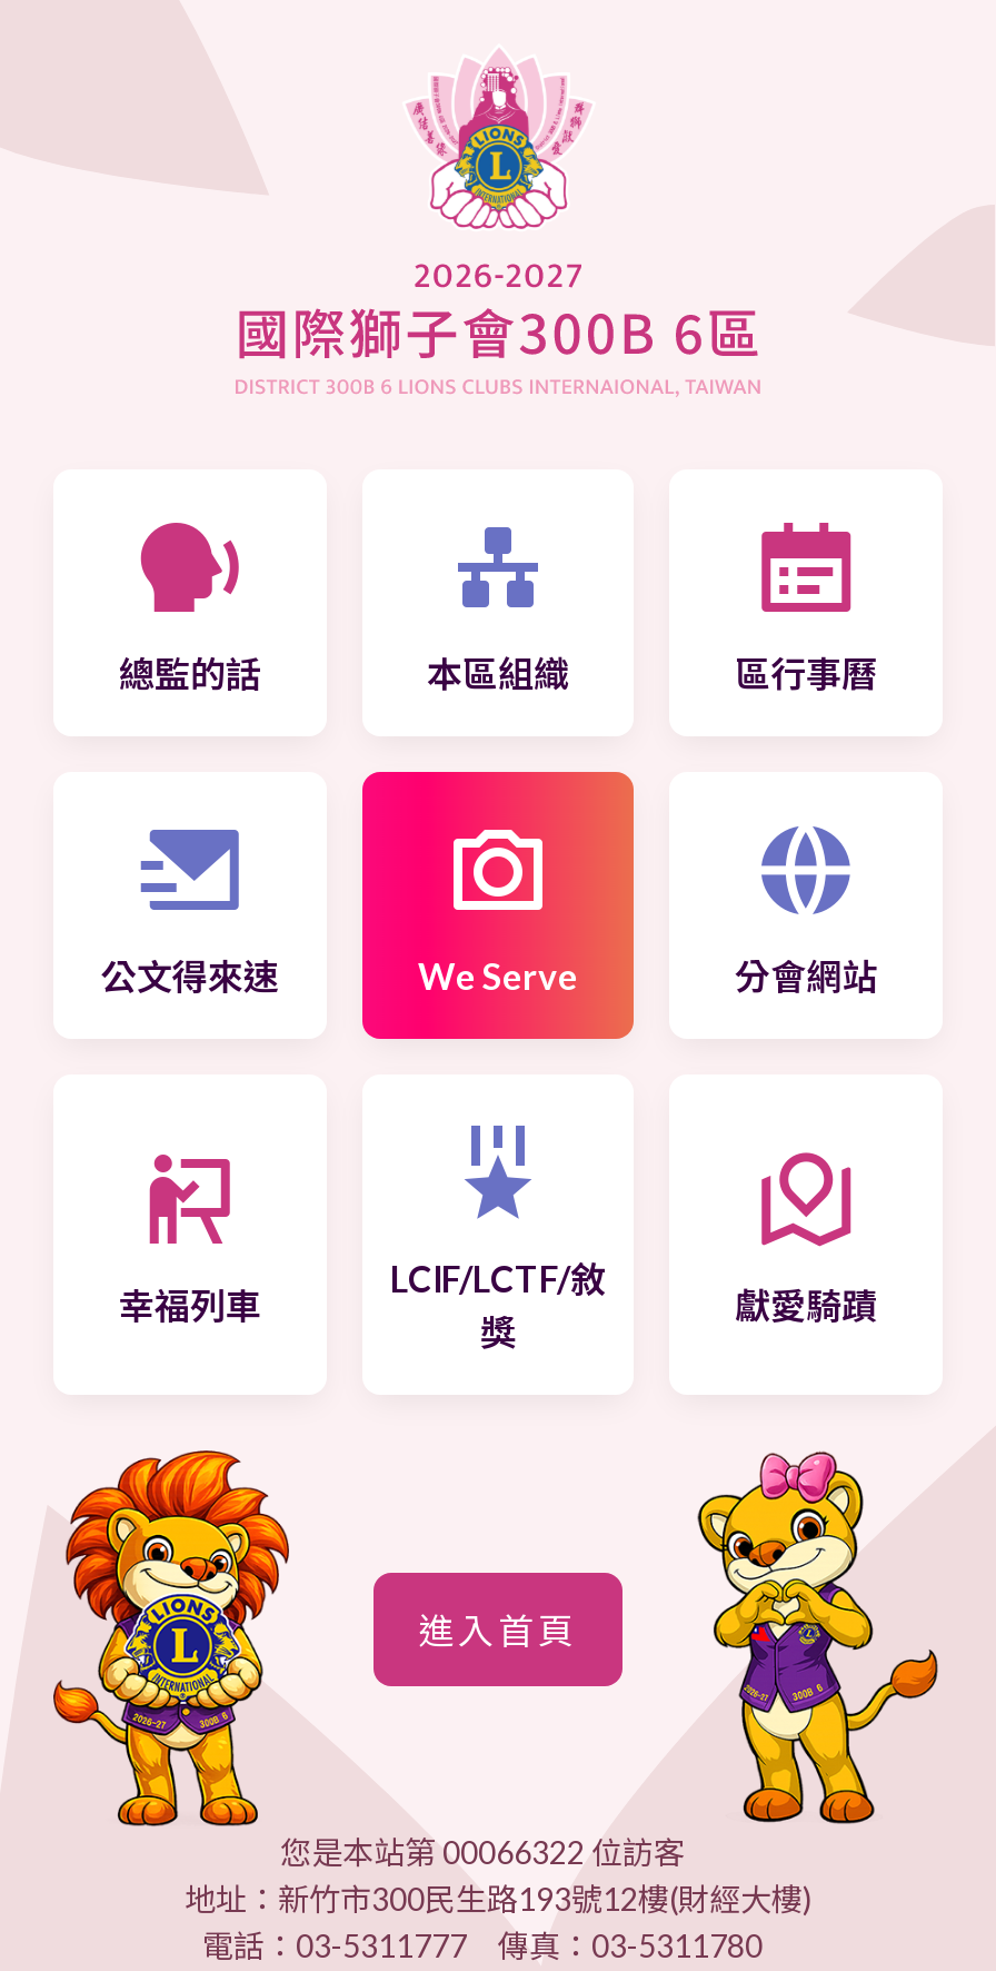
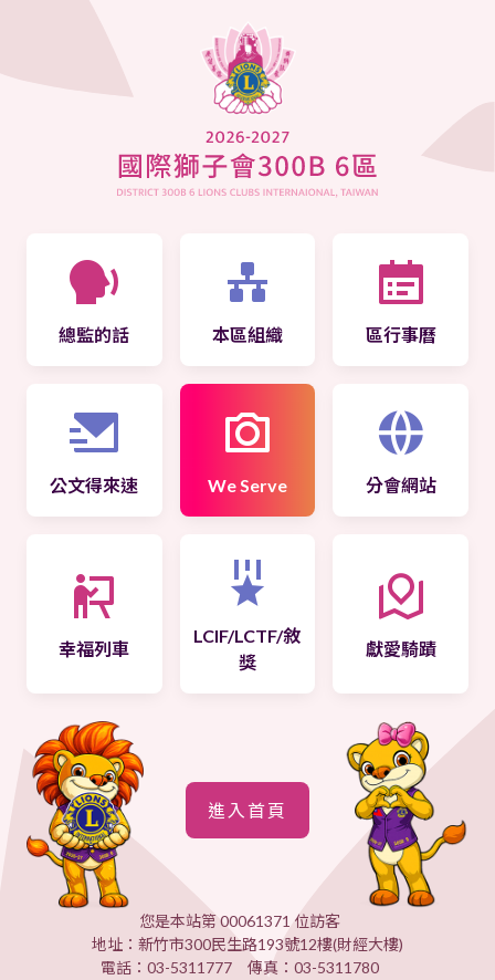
- 您是本站第 00066322 位訪客
+ 您是本站第 00061371 位訪客
